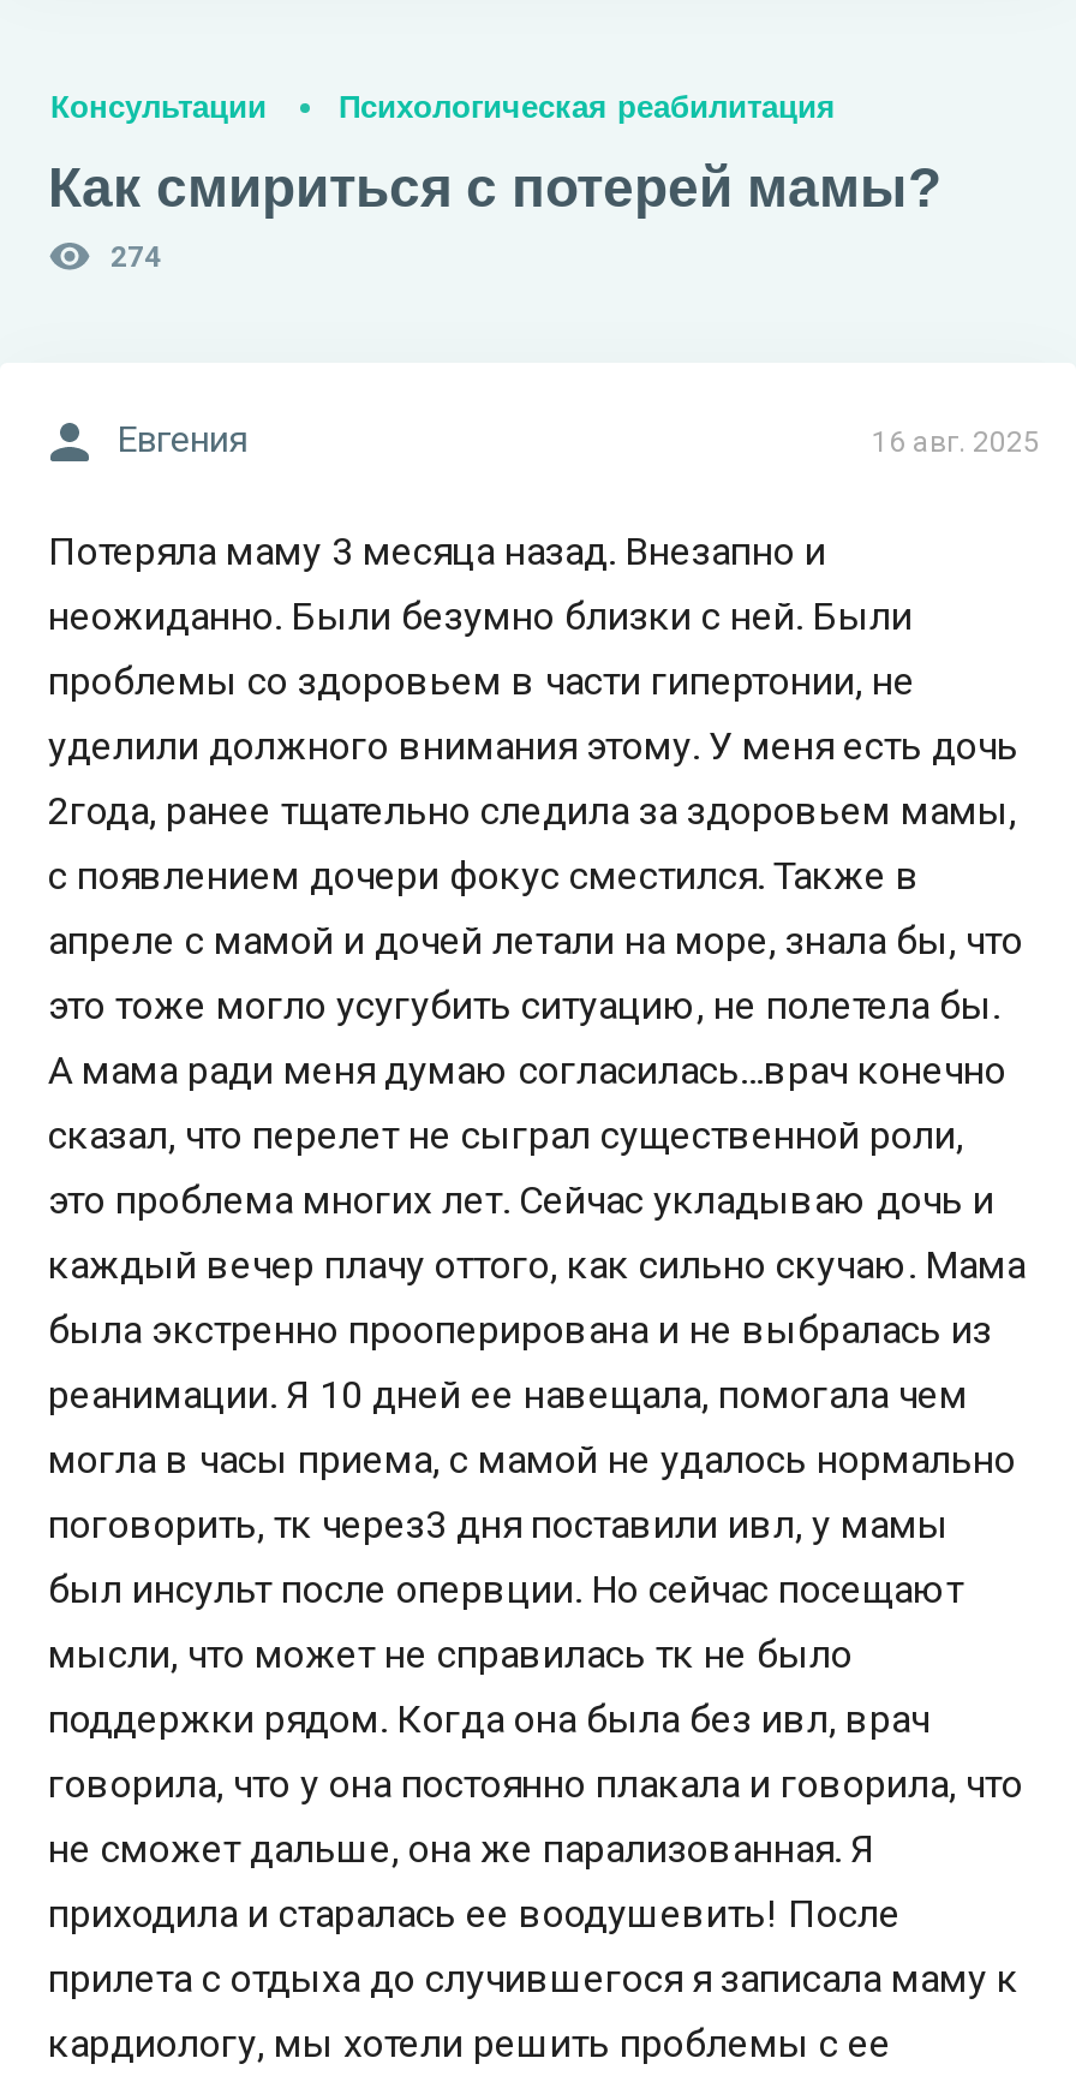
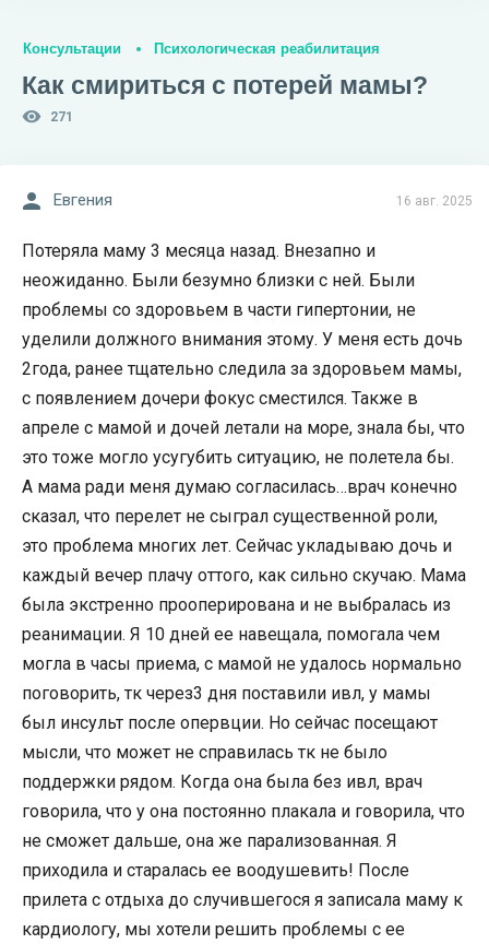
- 274
+ 271
